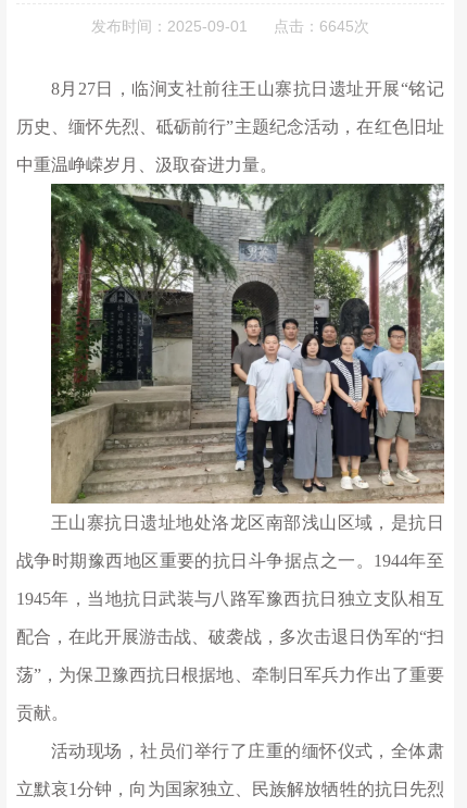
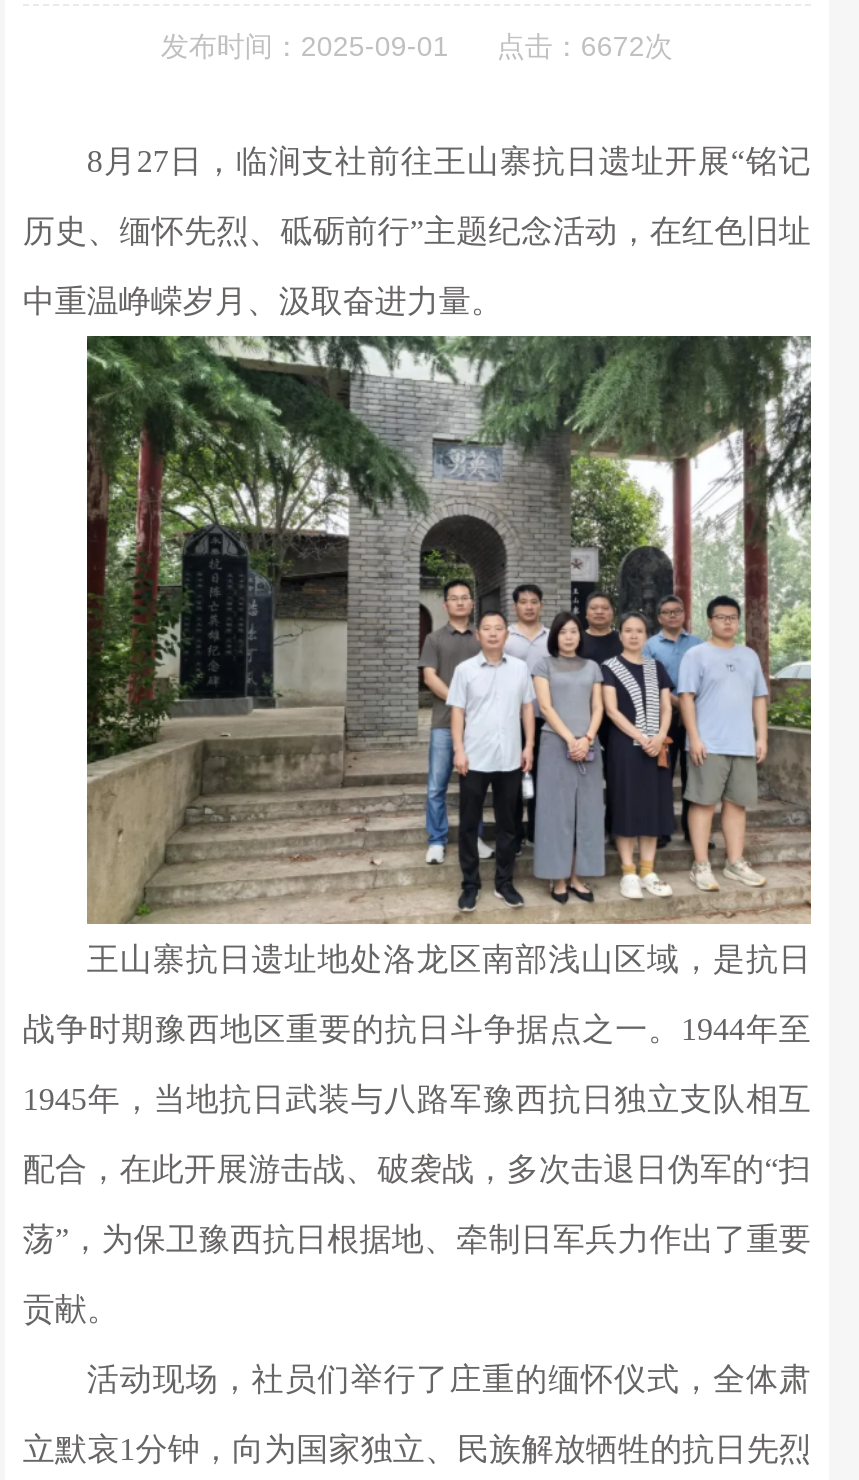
- 发布时间：2025-09-01 点击：6645次
+ 发布时间：2025-09-01 点击：6672次
